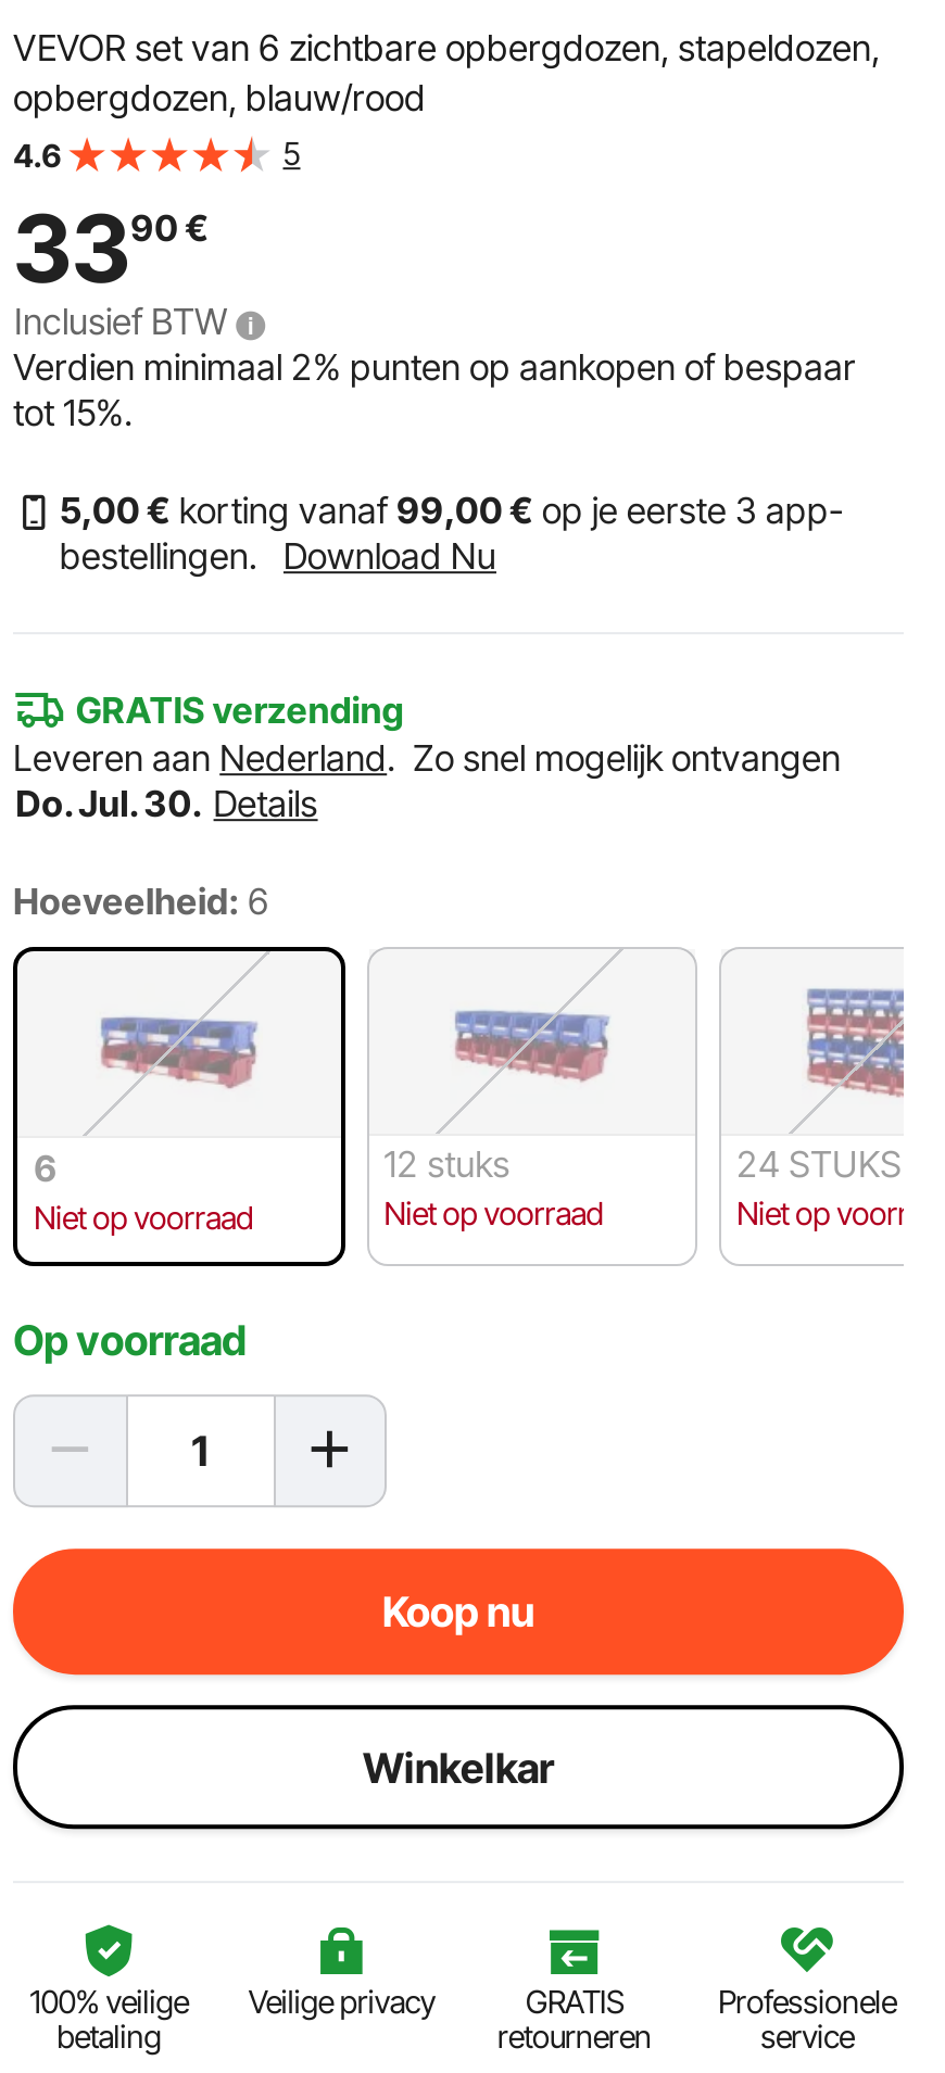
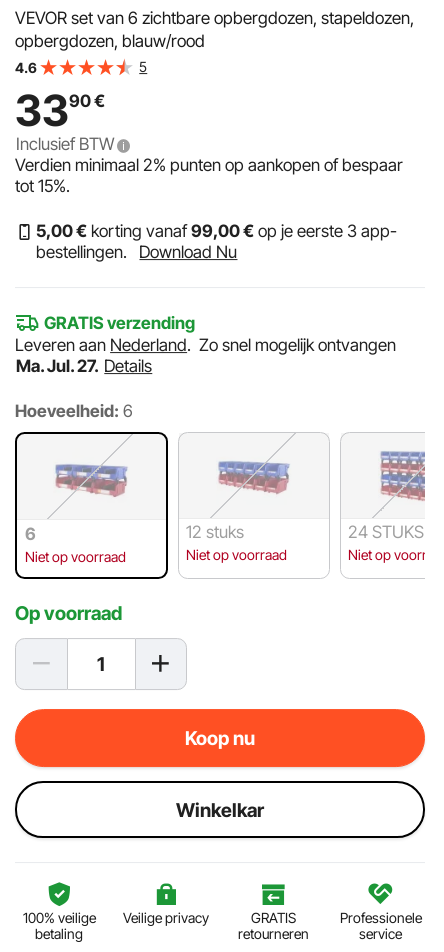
- Do. Jul. 30. Details
+ Ma. Jul. 27. Details
